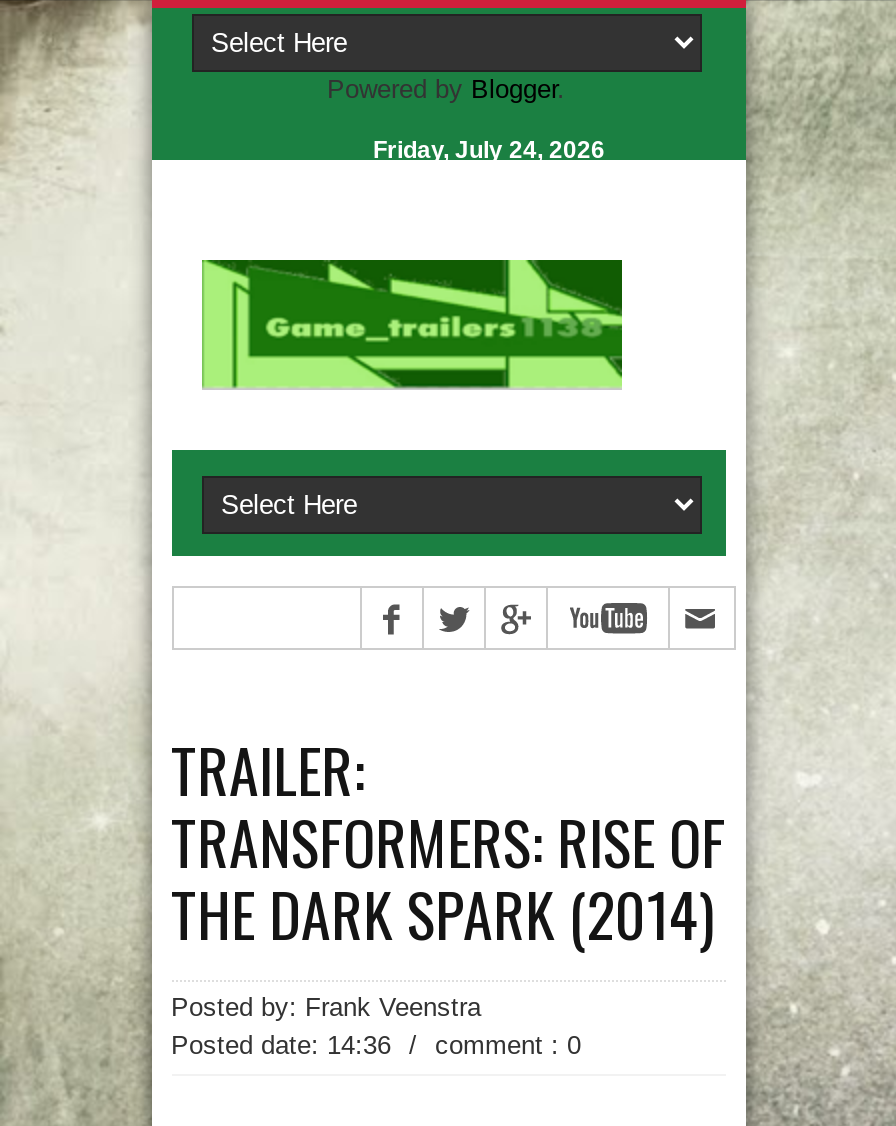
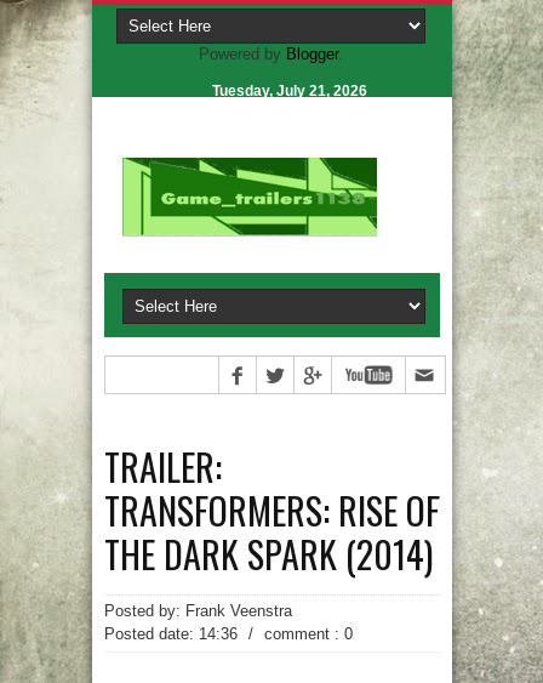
- Friday, July 24, 2026
+ Tuesday, July 21, 2026
